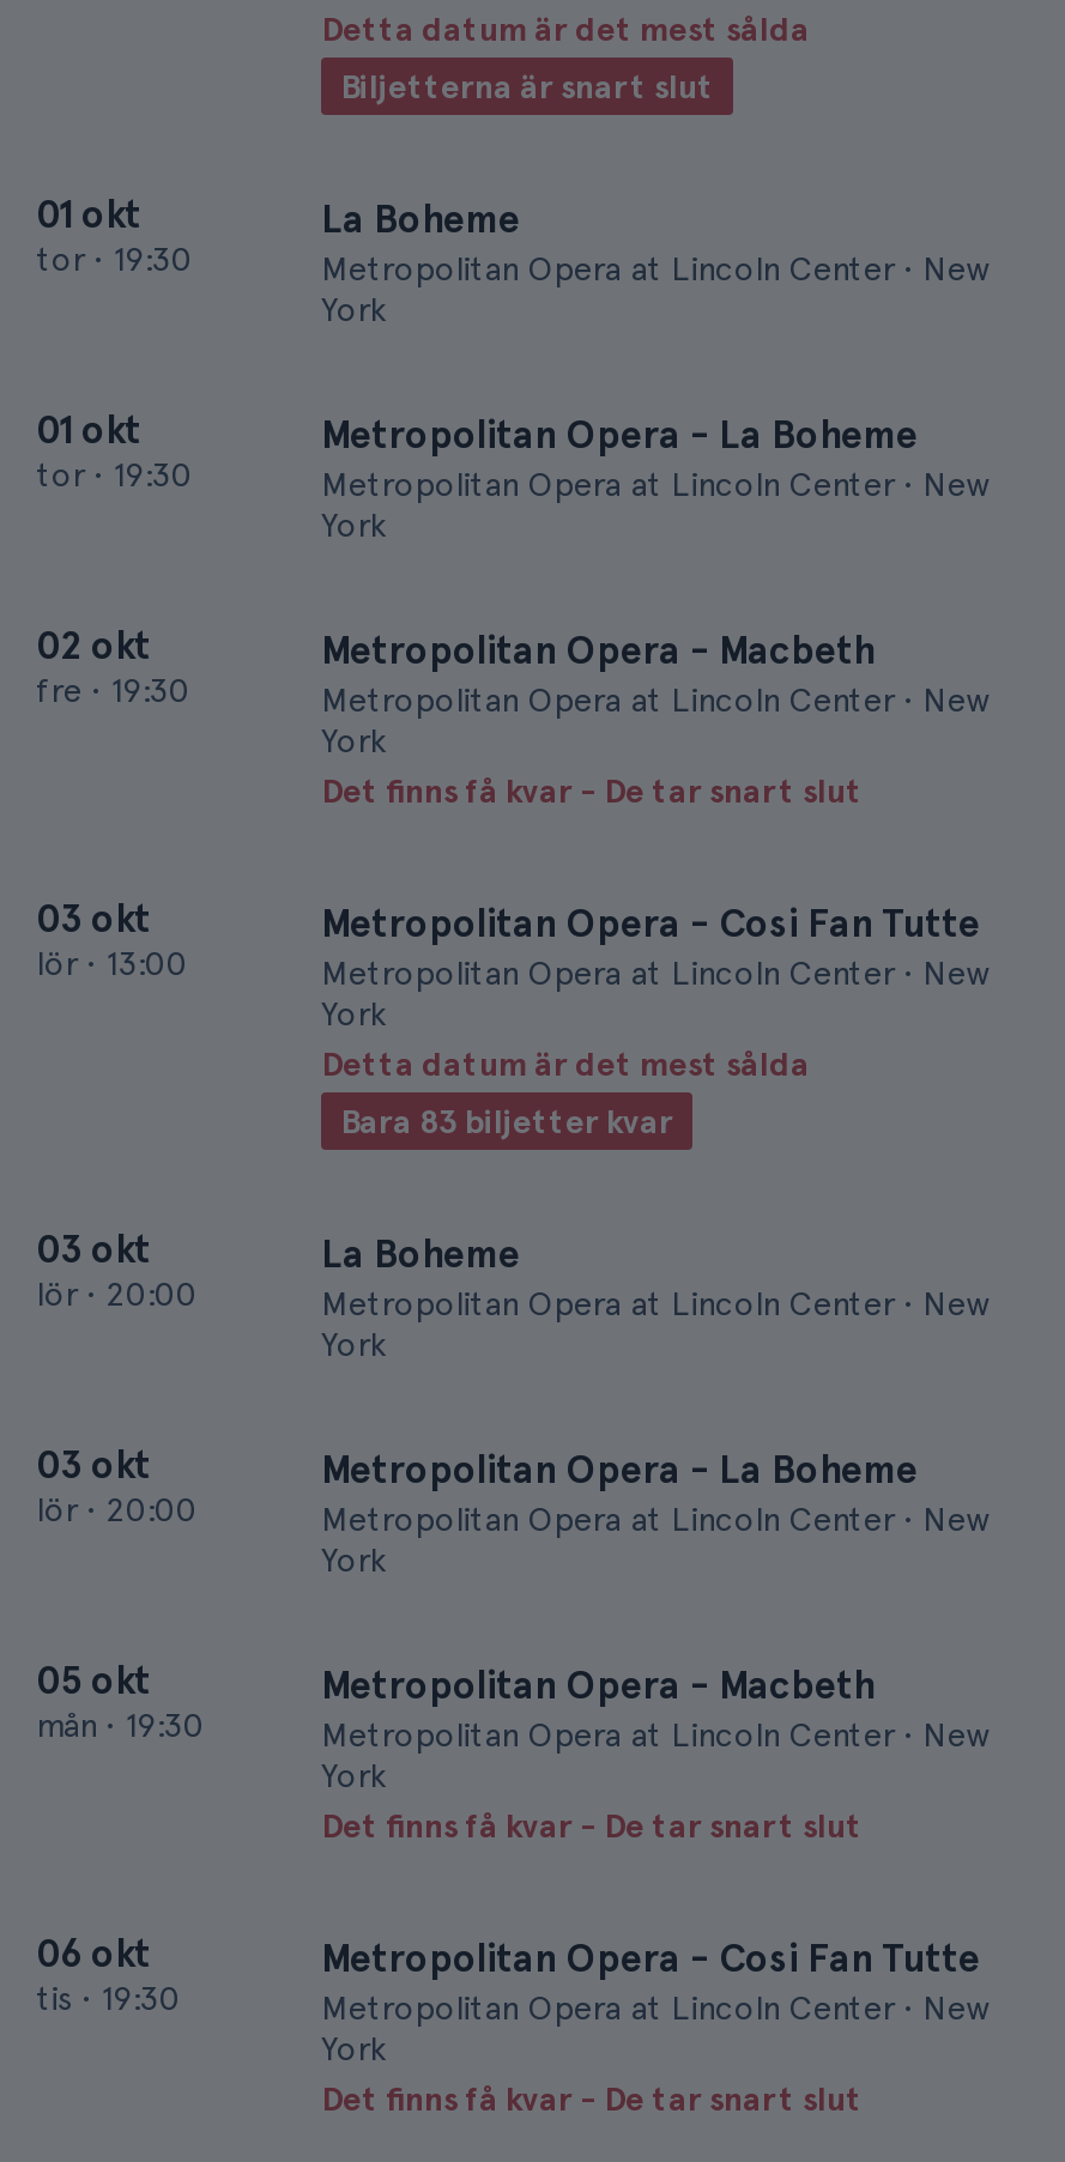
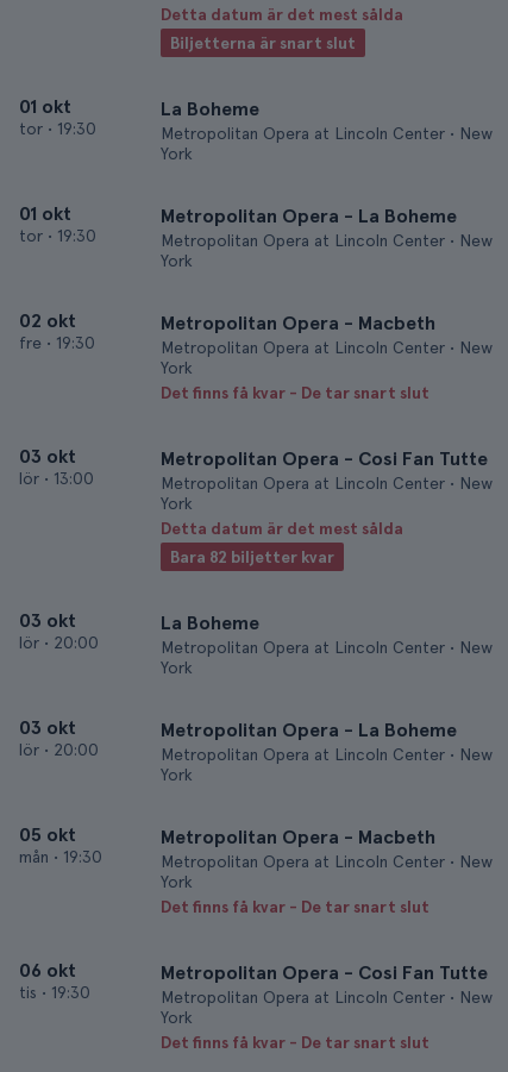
- Bara 83 biljetter kvar
+ Bara 82 biljetter kvar
